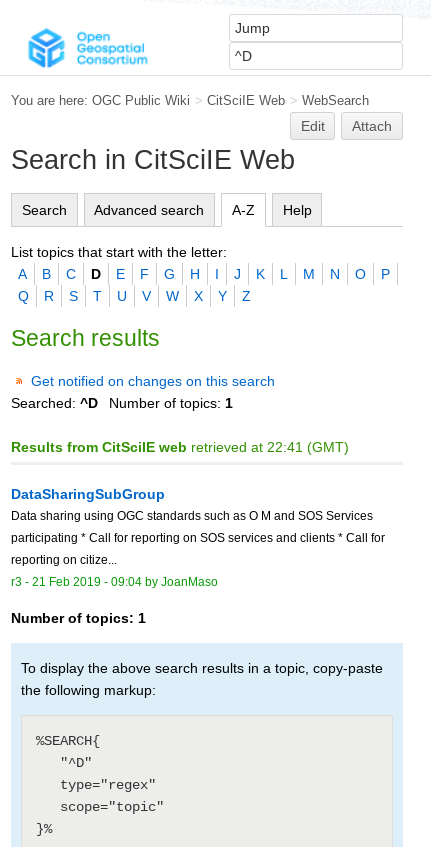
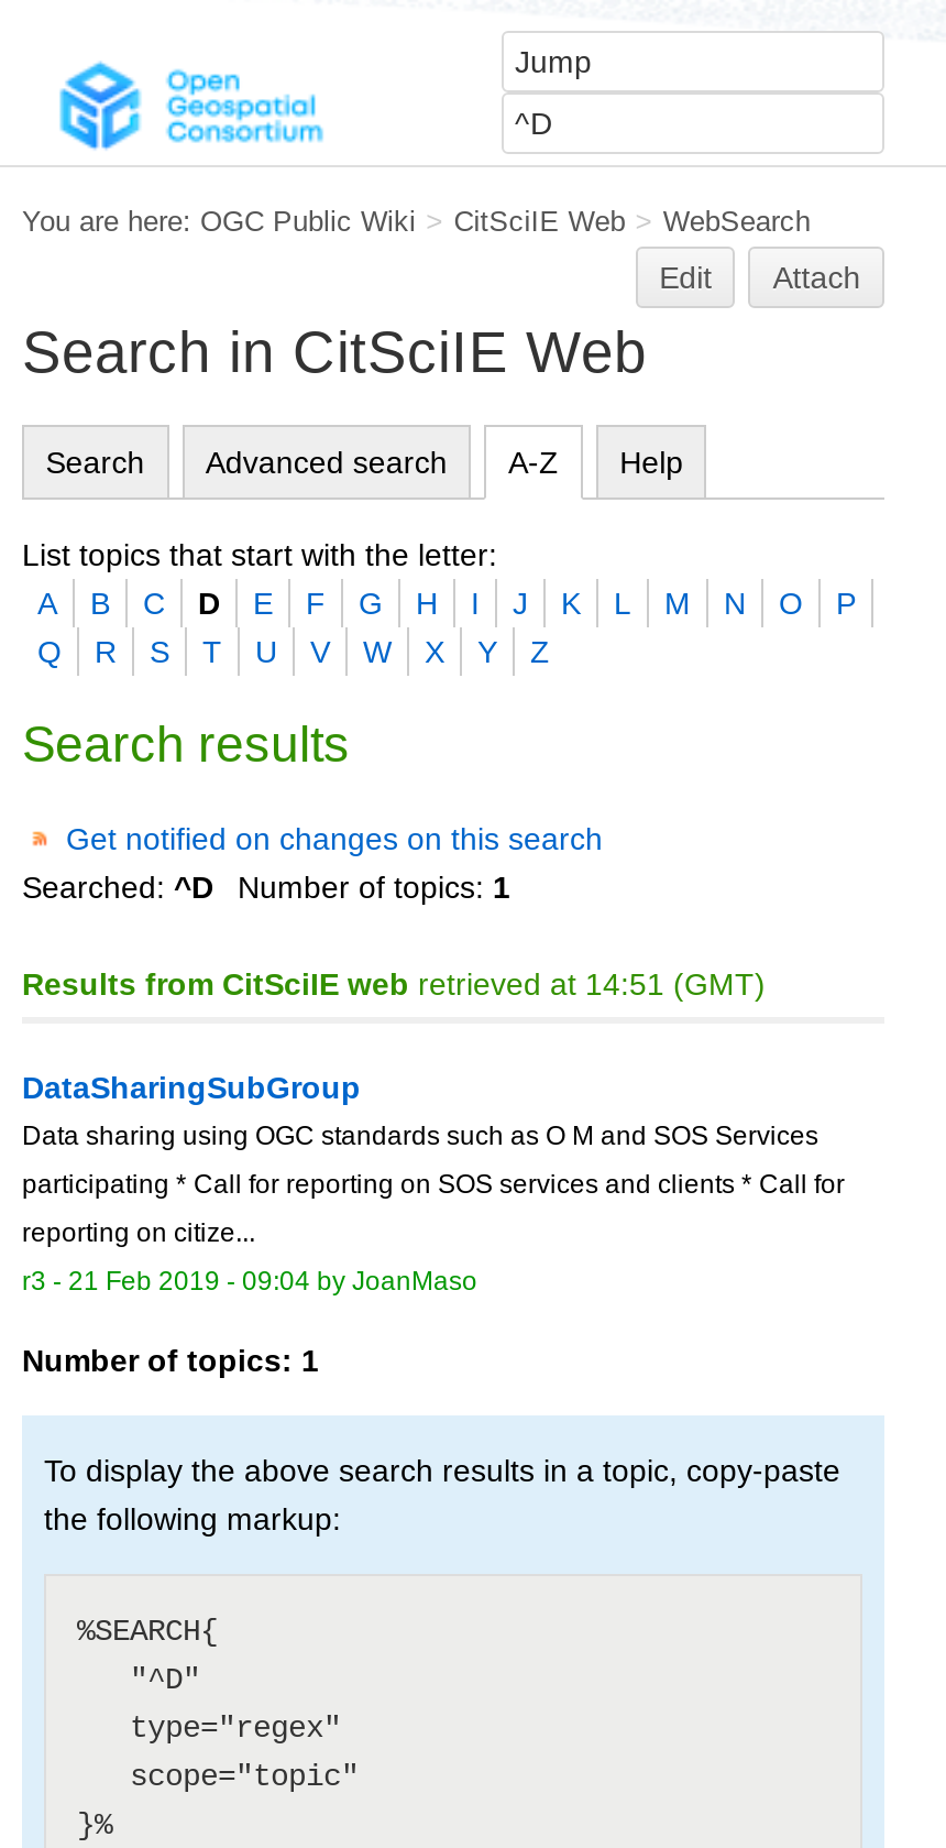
- Results from CitSciIE web retrieved at 22:41 (GMT)
+ Results from CitSciIE web retrieved at 14:51 (GMT)
